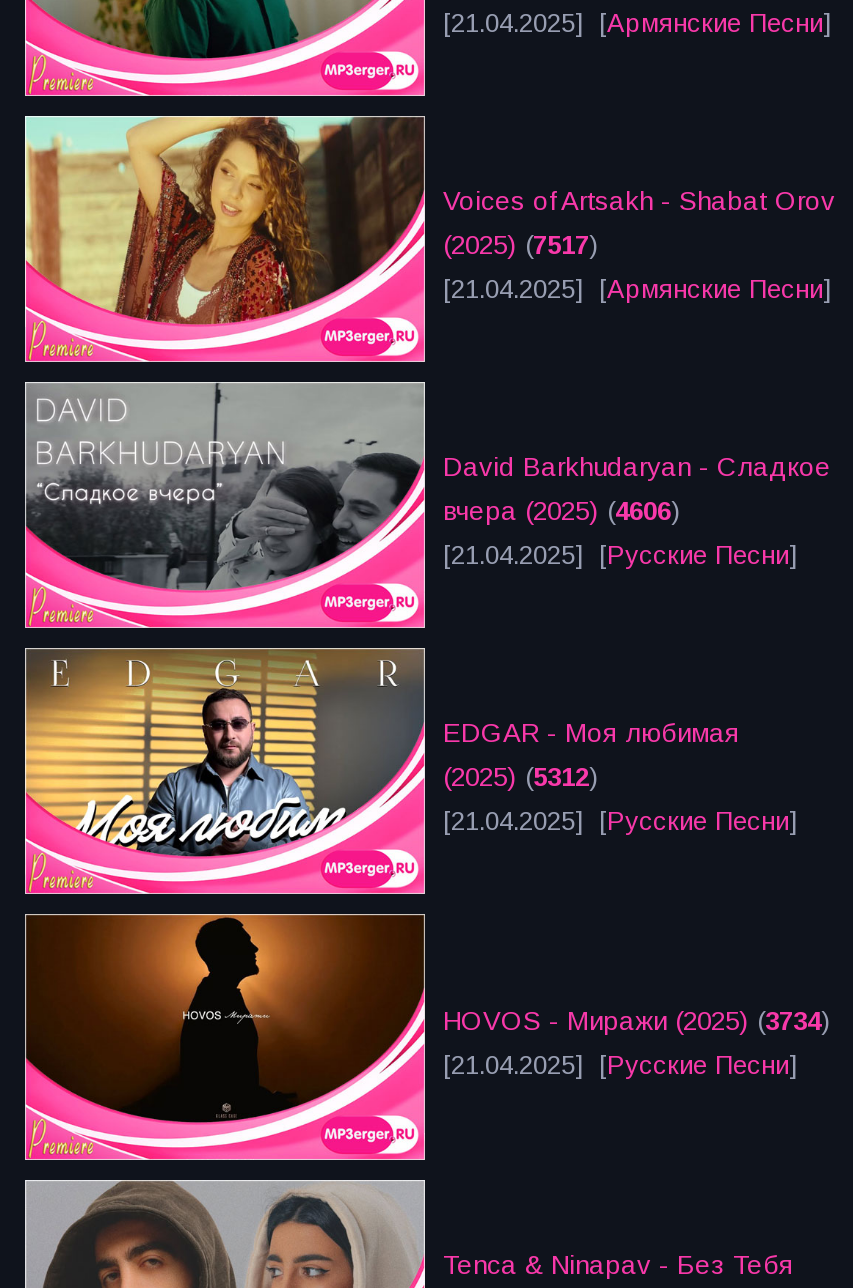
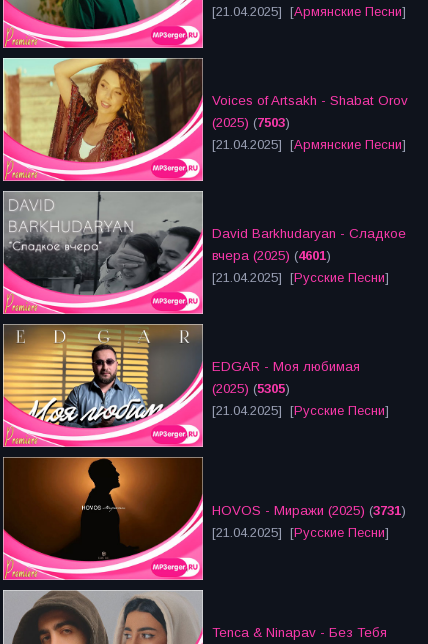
- (2025) (7517)
+ (2025) (7503)

- вчера (2025) (4606)
+ вчера (2025) (4601)

- (2025) (5312)
+ (2025) (5305)

- HOVOS - Миражи (2025) (3734)
+ HOVOS - Миражи (2025) (3731)
